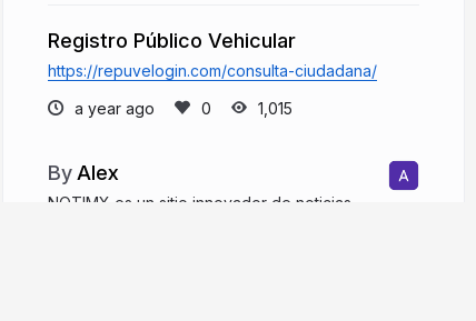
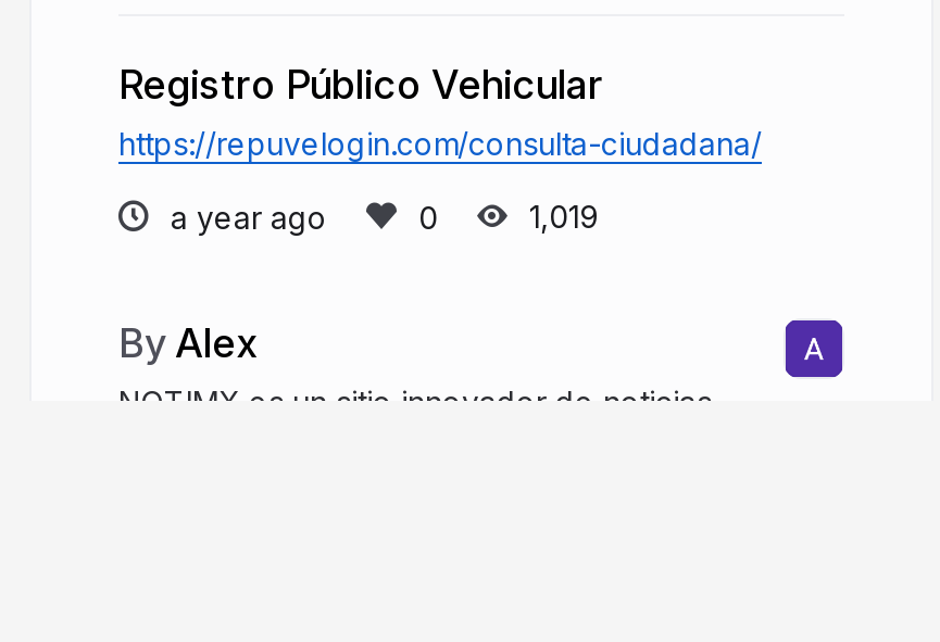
- 1,015
+ 1,019
